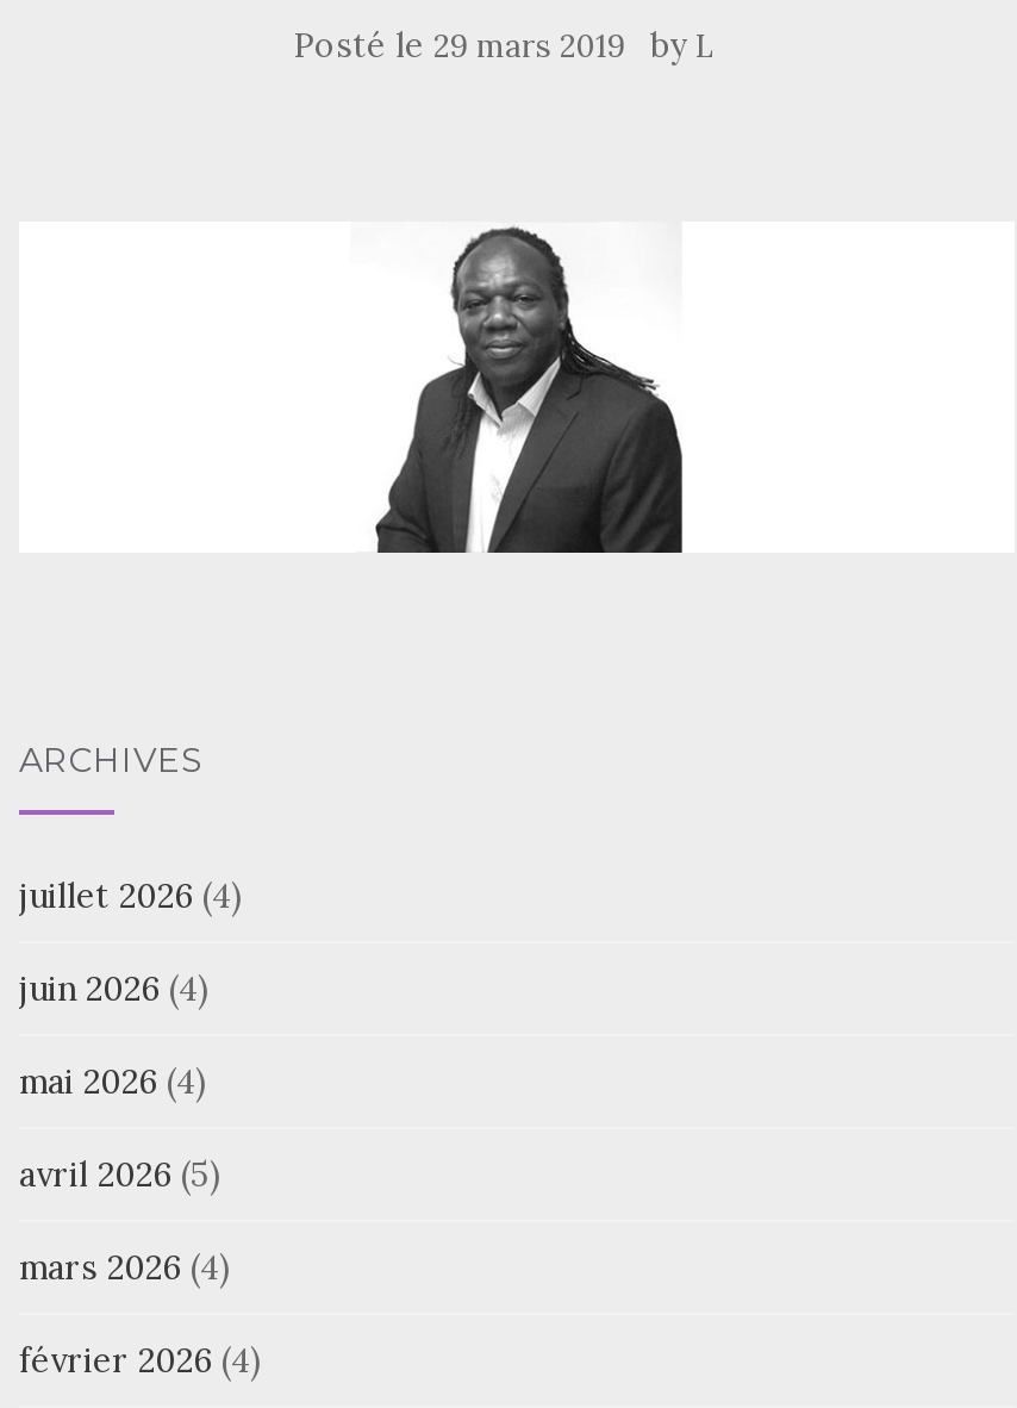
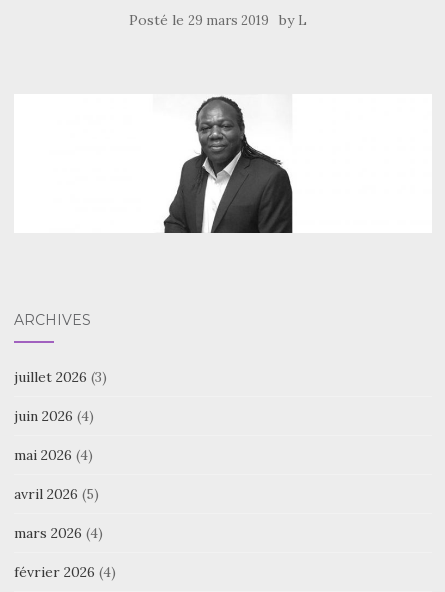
- juillet 2026 (4)
+ juillet 2026 (3)
